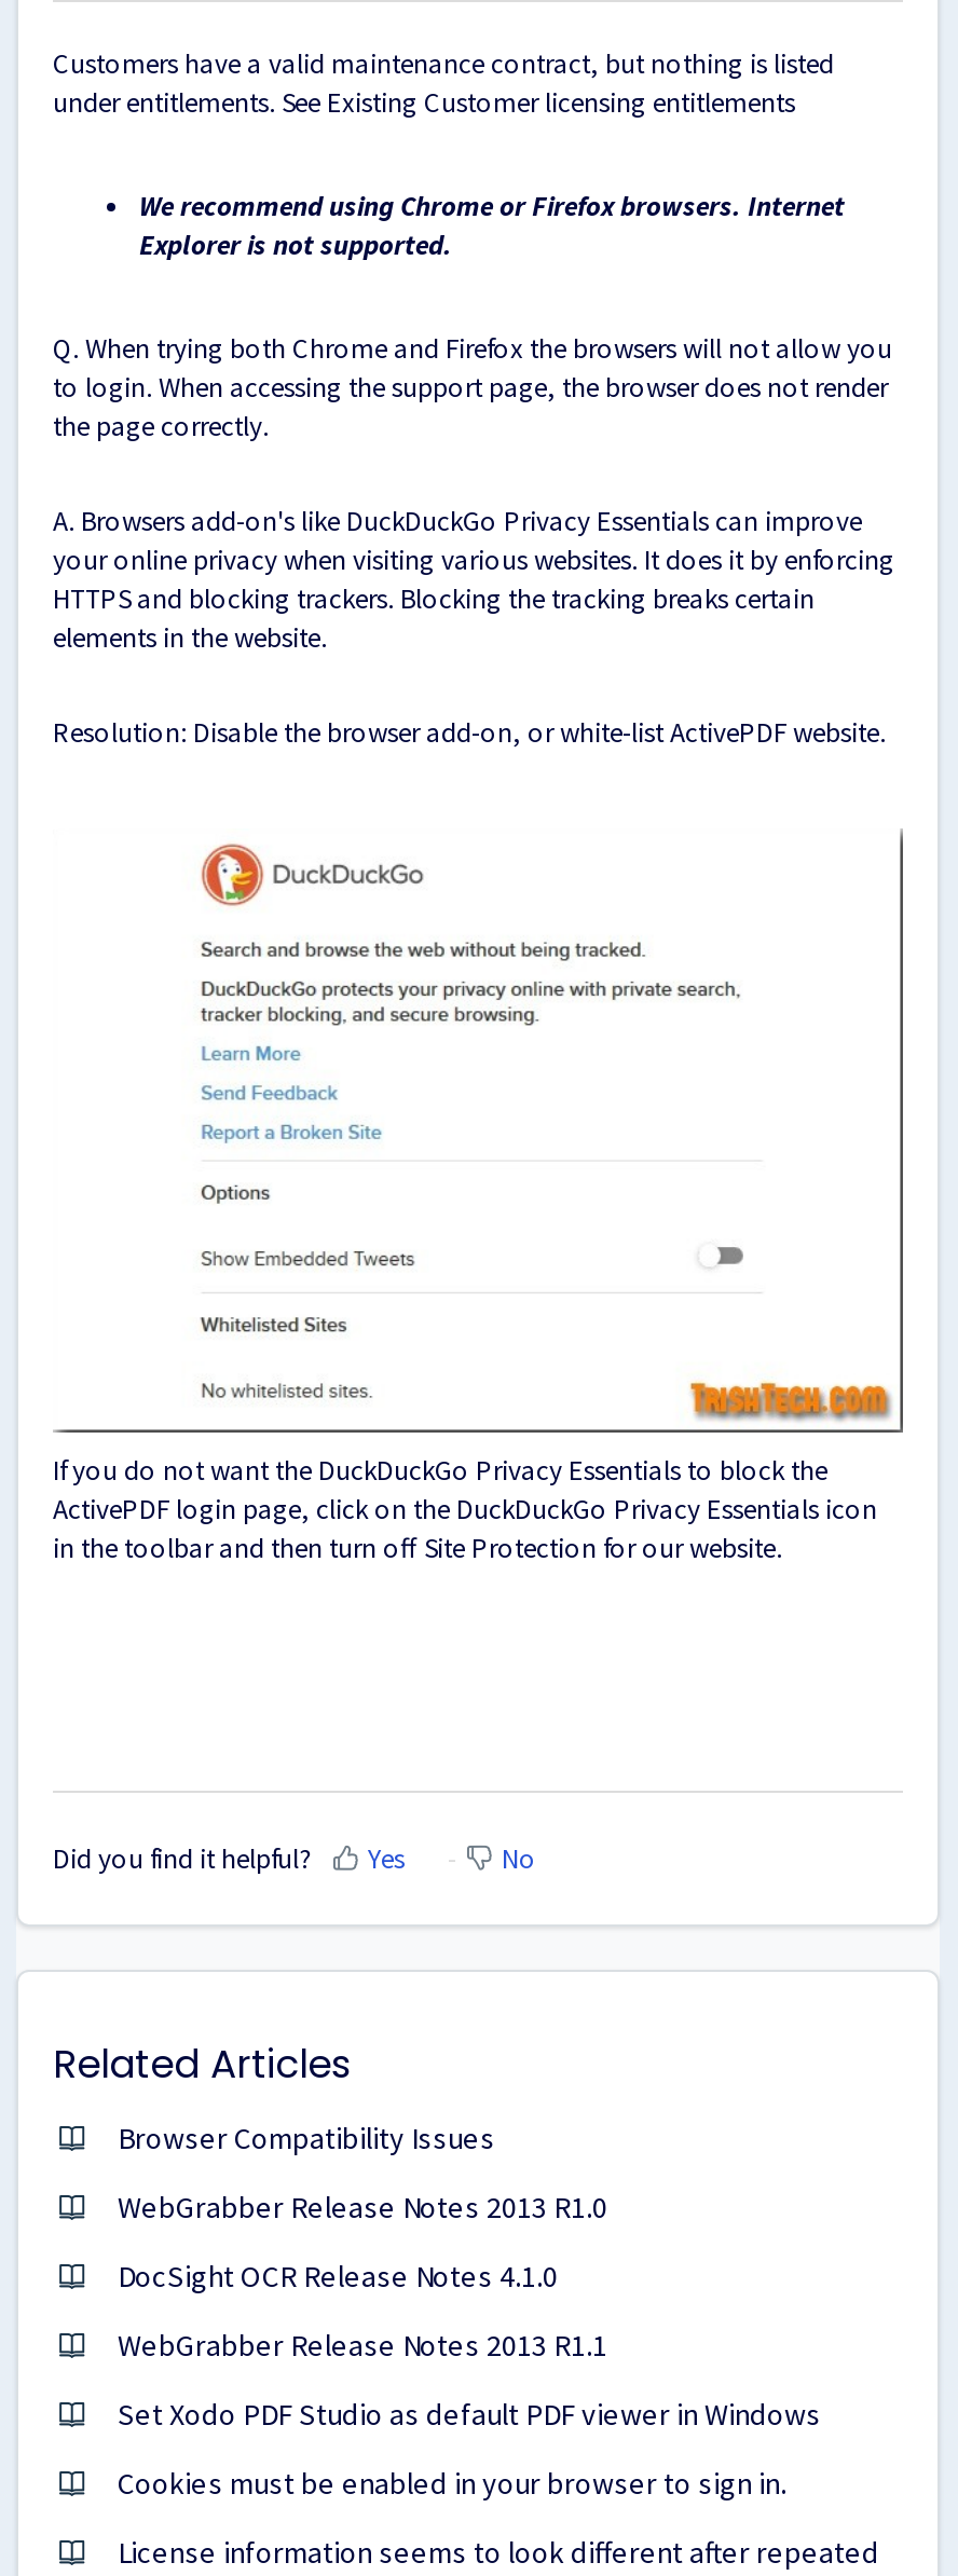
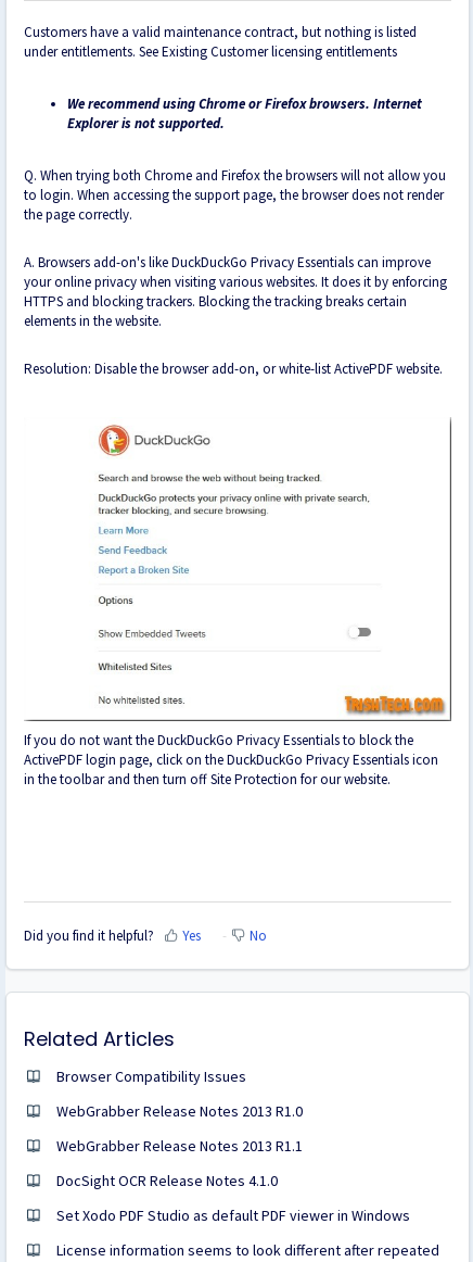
moved down: DocSight OCR Release Notes 4.1.0

- Cookies must be enabled in your browser to sign in.
